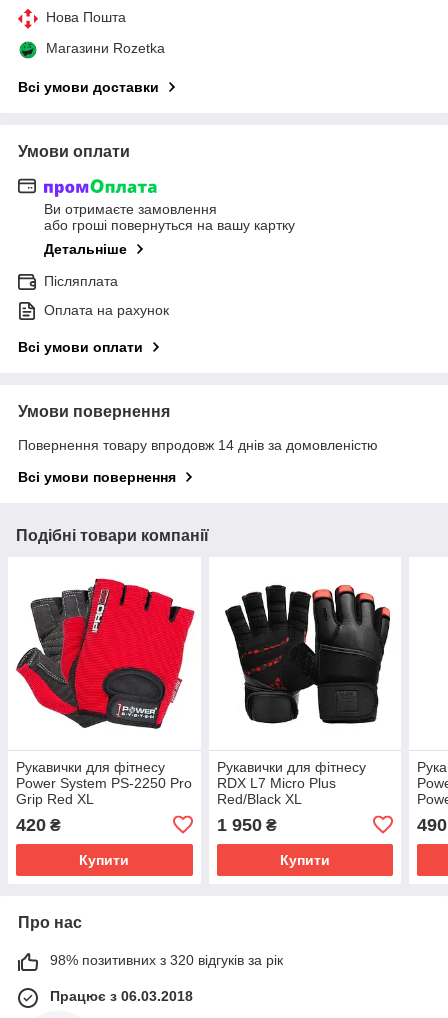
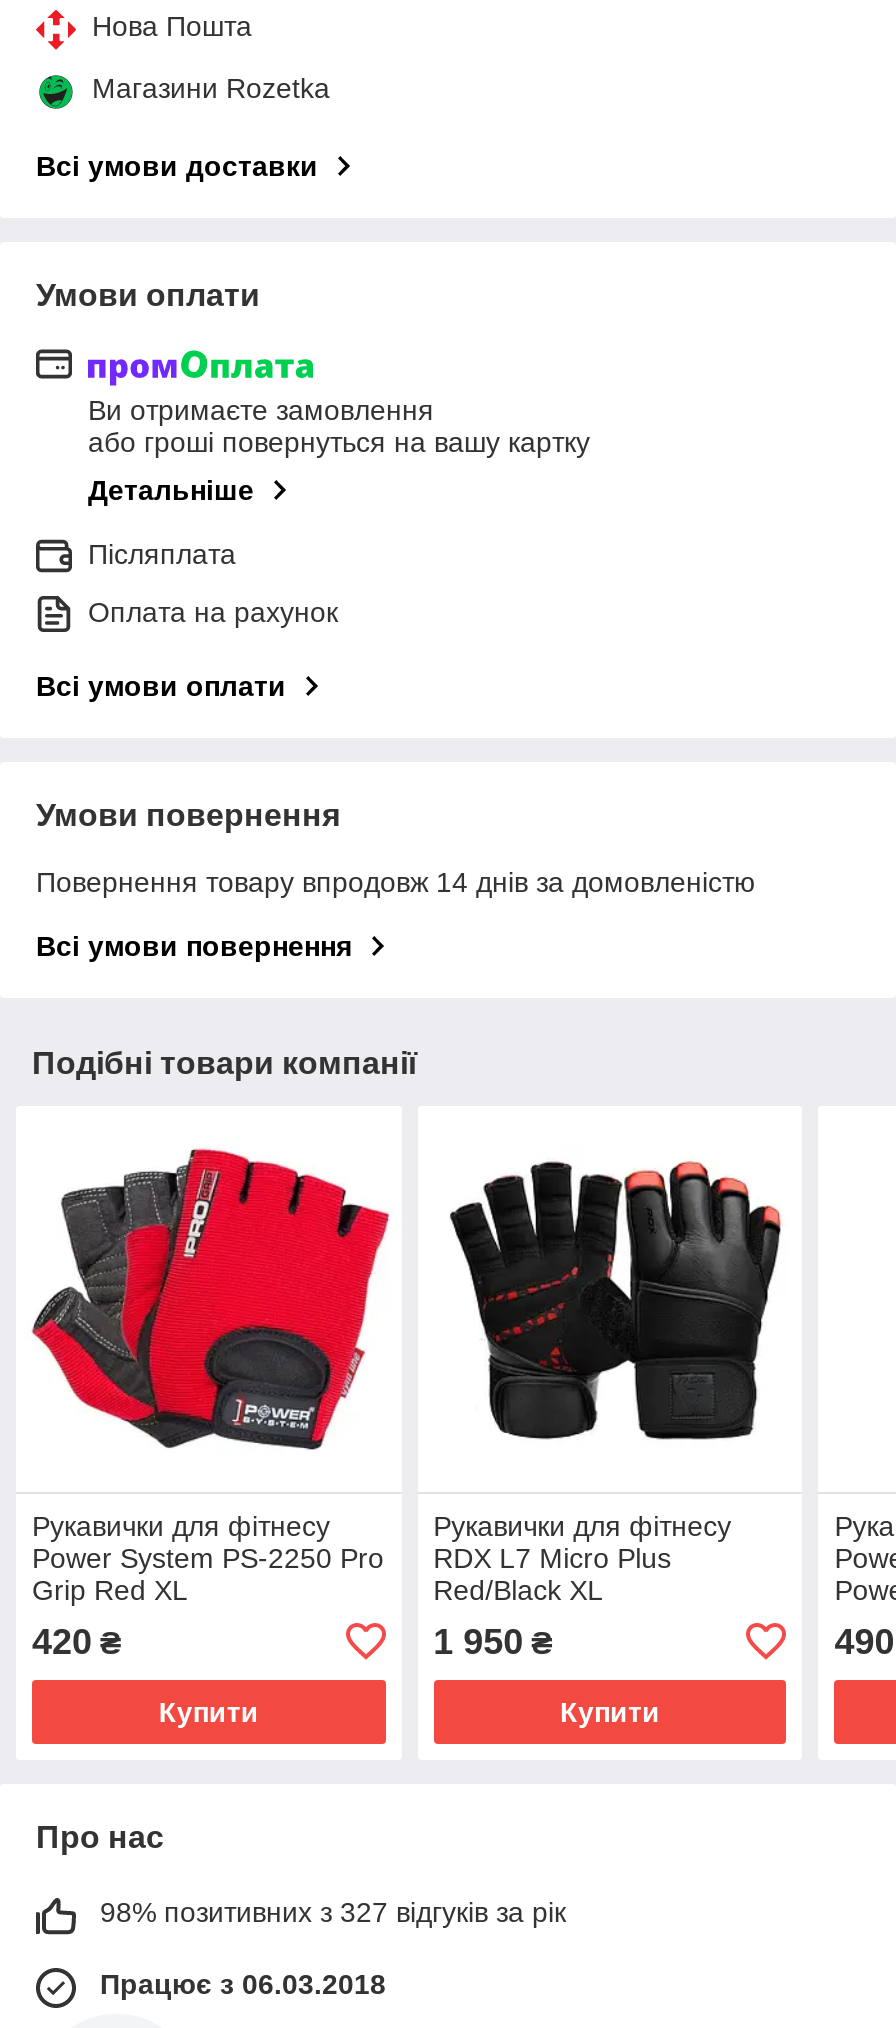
- 98% позитивних з 320 відгуків за рік
+ 98% позитивних з 327 відгуків за рік
